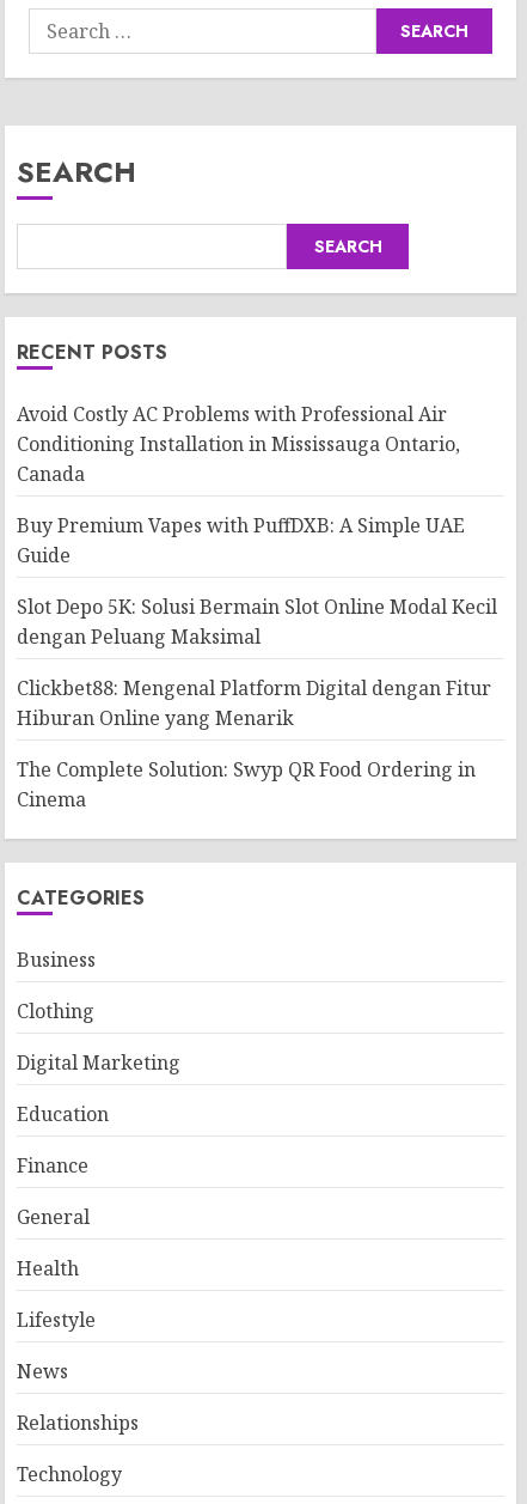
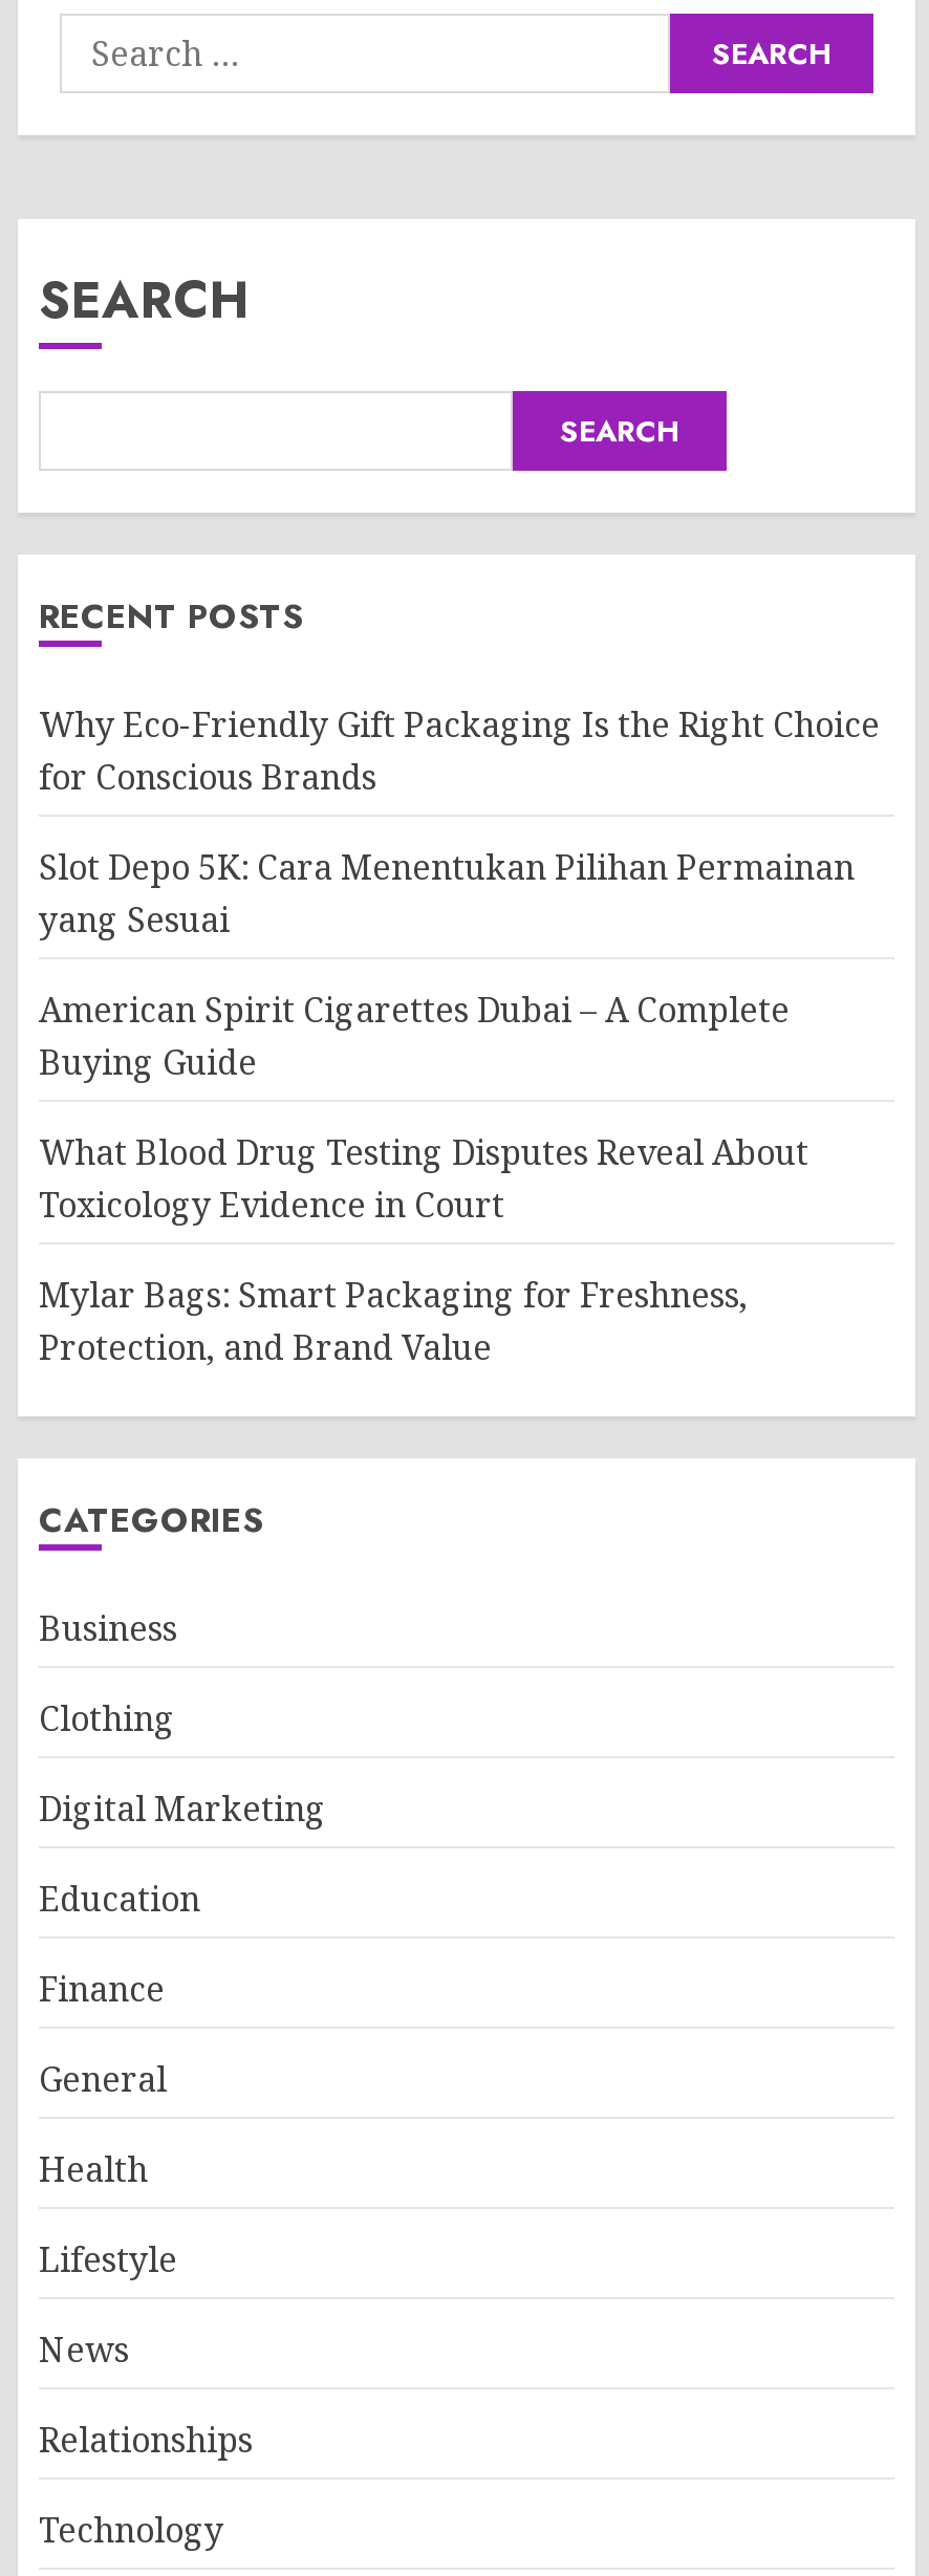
- Avoid Costly AC Problems with Professional Air
- Conditioning Installation in Mississauga Ontario,
- Canada
+ Why Eco-Friendly Gift Packaging Is the Right Choice
+ for Conscious Brands

- Buy Premium Vapes with PuffDXB: A Simple UAE
- Guide
+ Slot Depo 5K: Cara Menentukan Pilihan Permainan
+ yang Sesuai

- Slot Depo 5K: Solusi Bermain Slot Online Modal Kecil
- dengan Peluang Maksimal
+ American Spirit Cigarettes Dubai – A Complete
+ Buying Guide

- Clickbet88: Mengenal Platform Digital dengan Fitur
- Hiburan Online yang Menarik
+ What Blood Drug Testing Disputes Reveal About
+ Toxicology Evidence in Court

- The Complete Solution: Swyp QR Food Ordering in
- Cinema
+ Mylar Bags: Smart Packaging for Freshness,
+ Protection, and Brand Value
